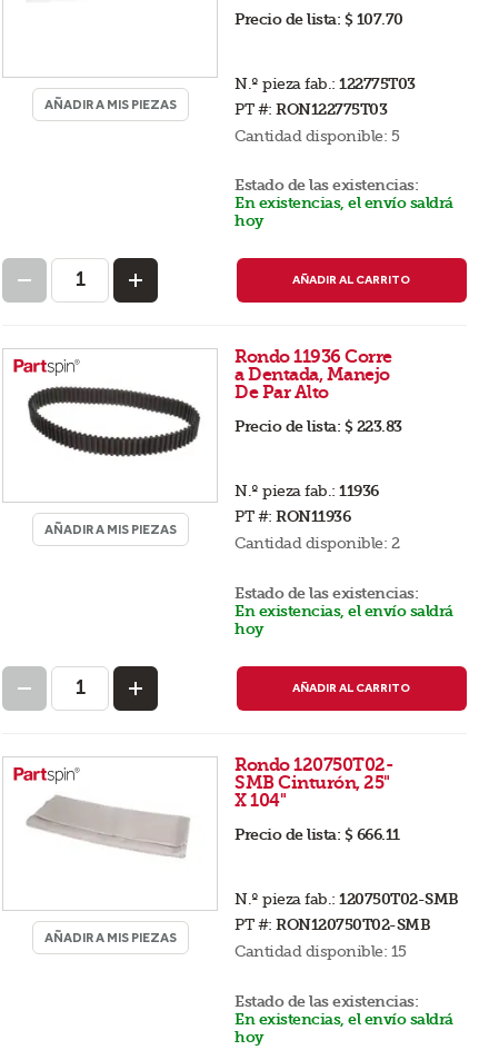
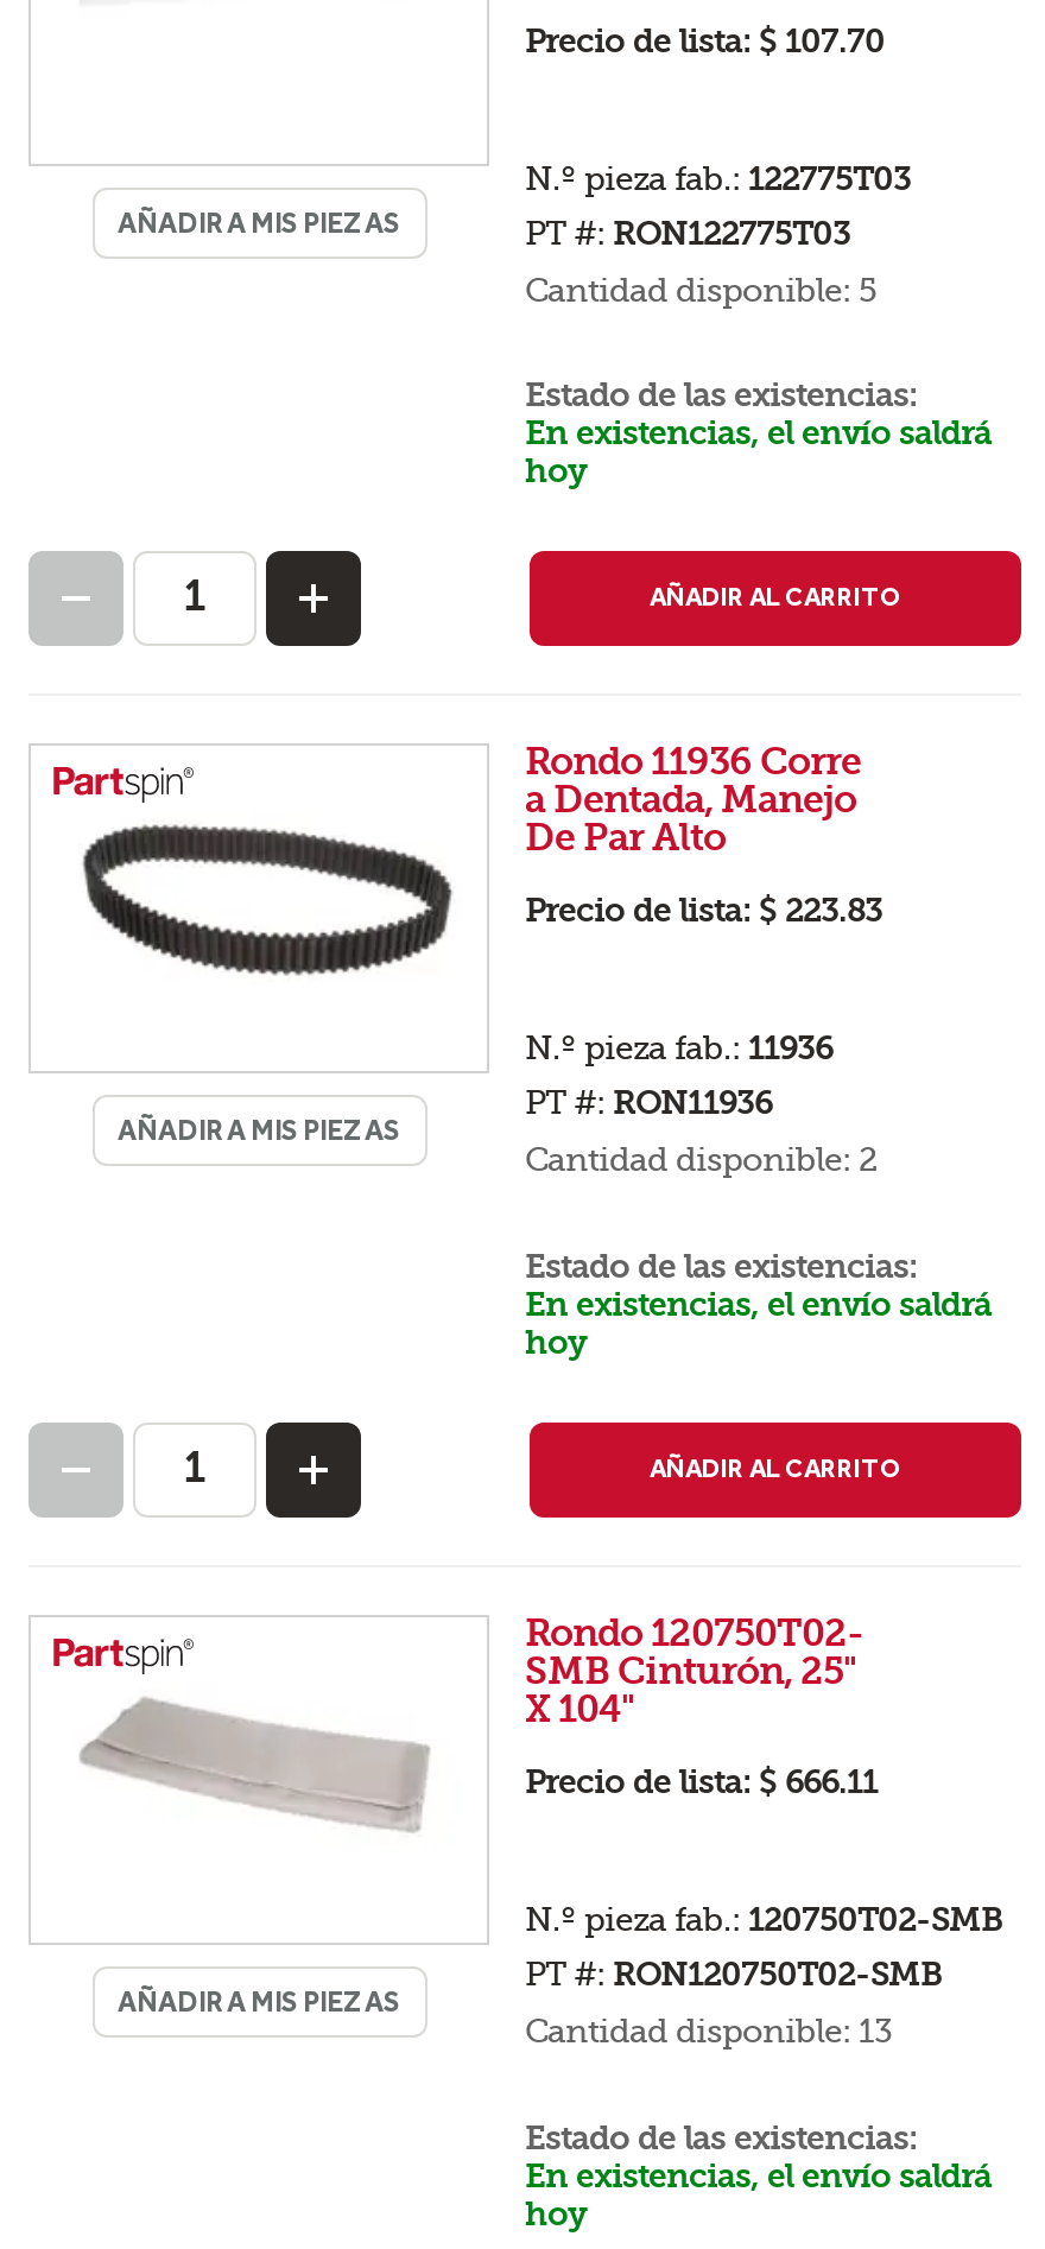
- Cantidad disponible: 15
+ Cantidad disponible: 13
